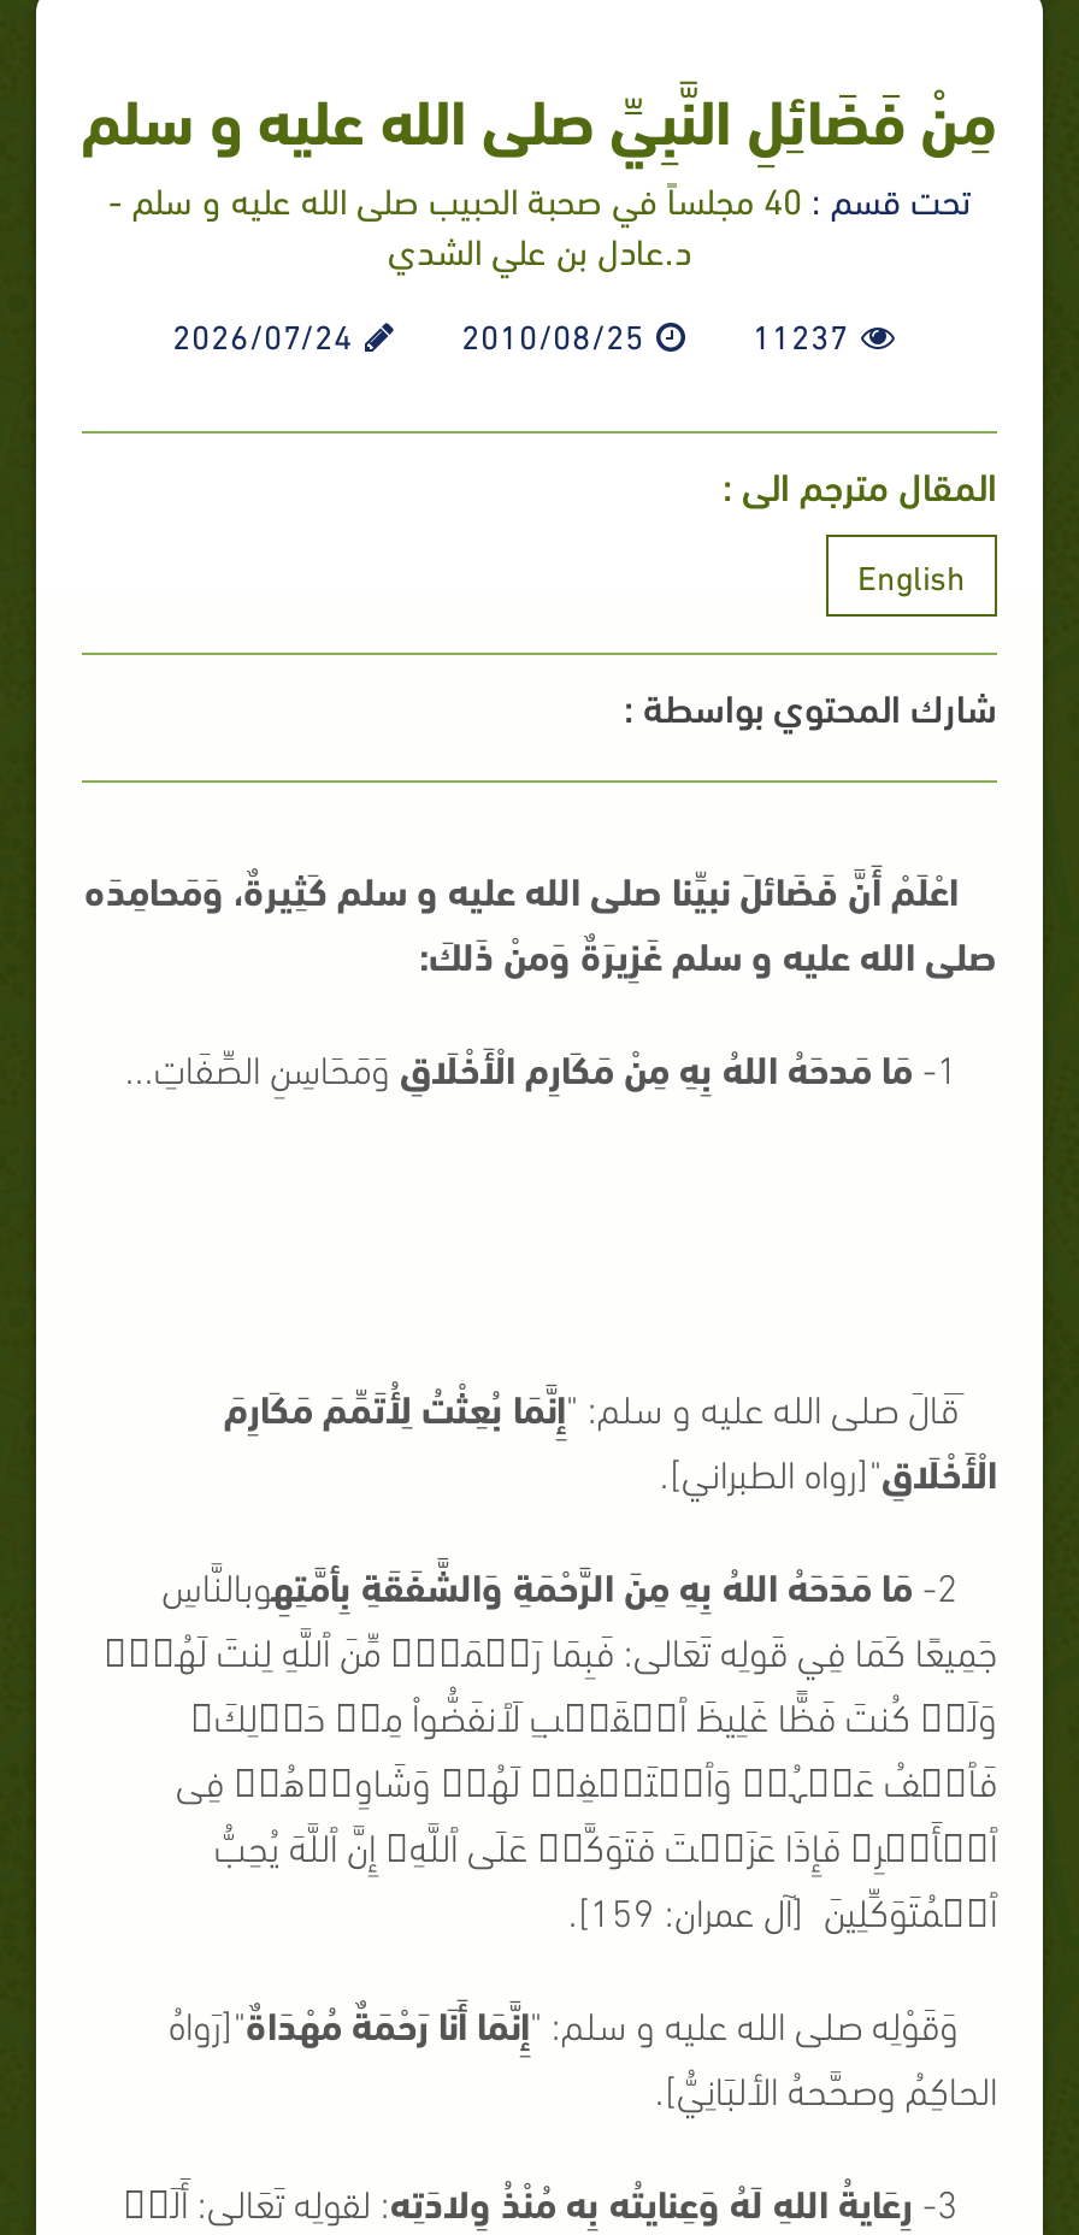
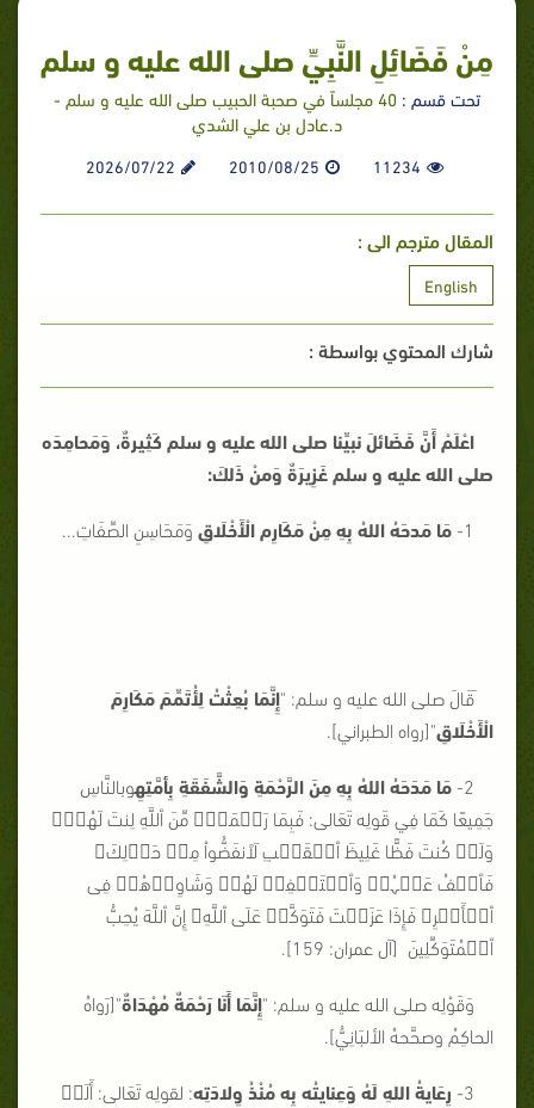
- 2026/07/24
+ 2026/07/22

- 11237
+ 11234
